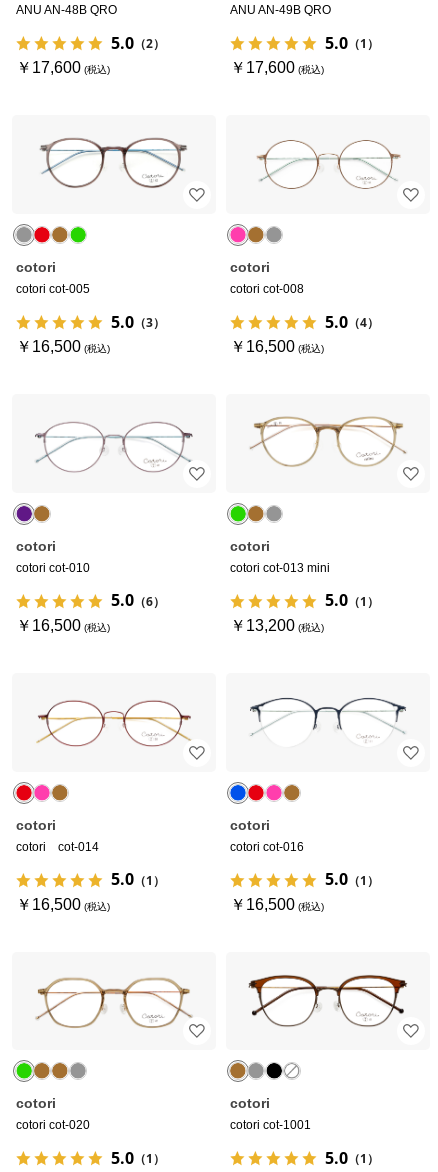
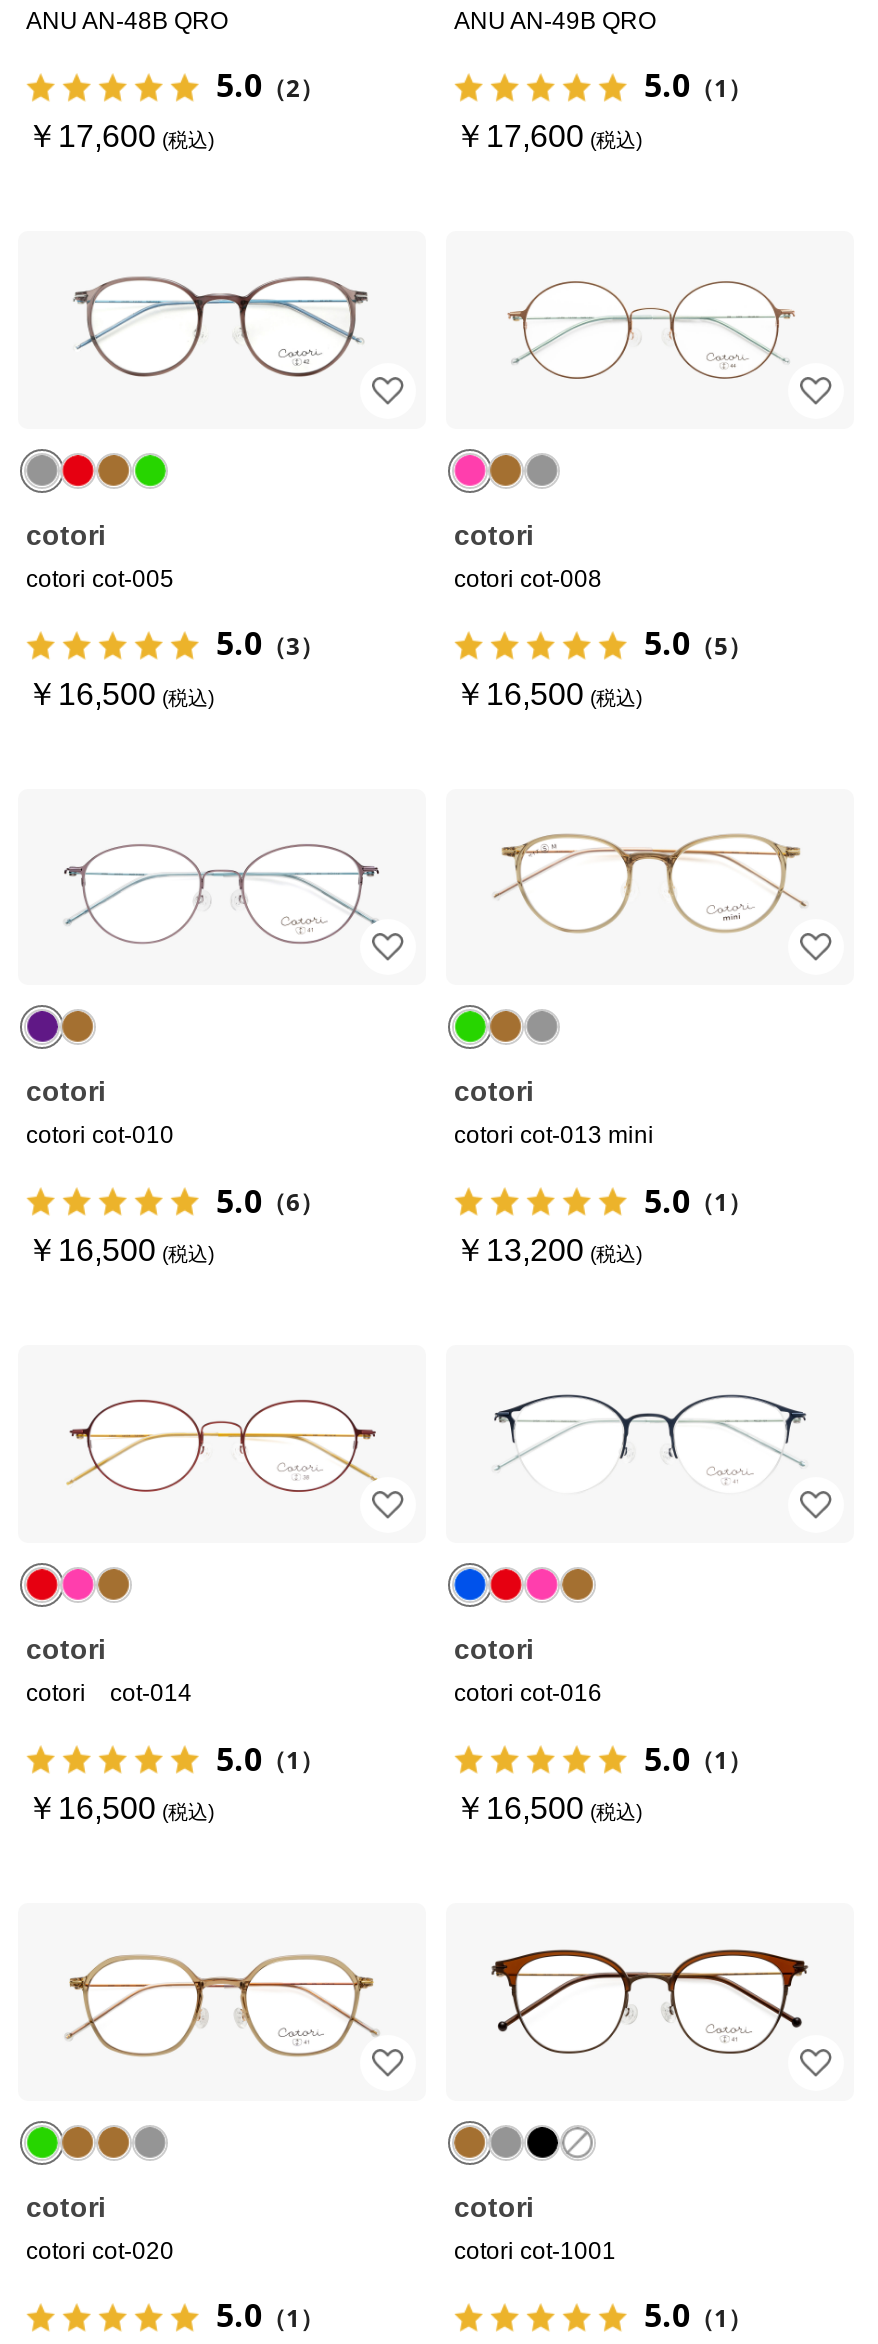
- 5.0（4）
+ 5.0（5）
